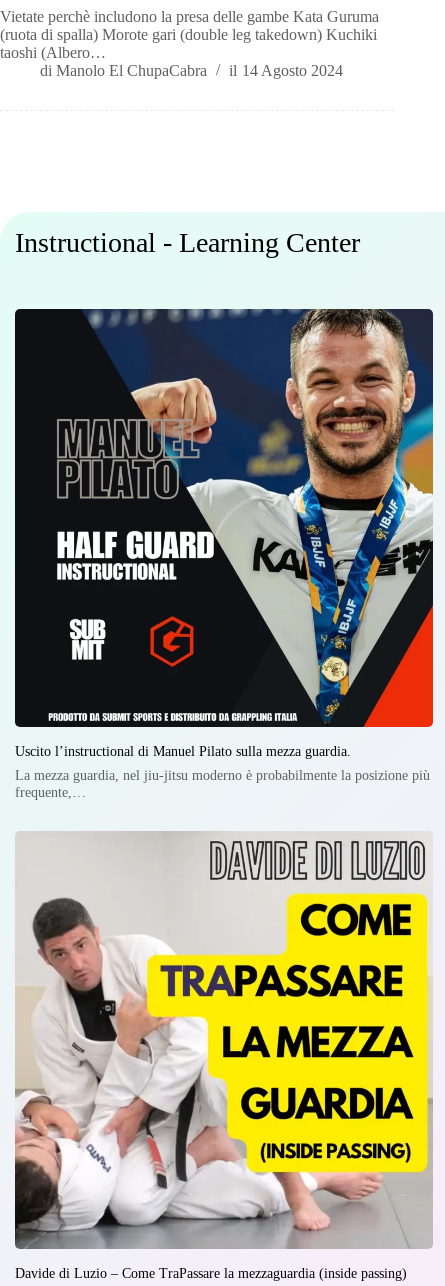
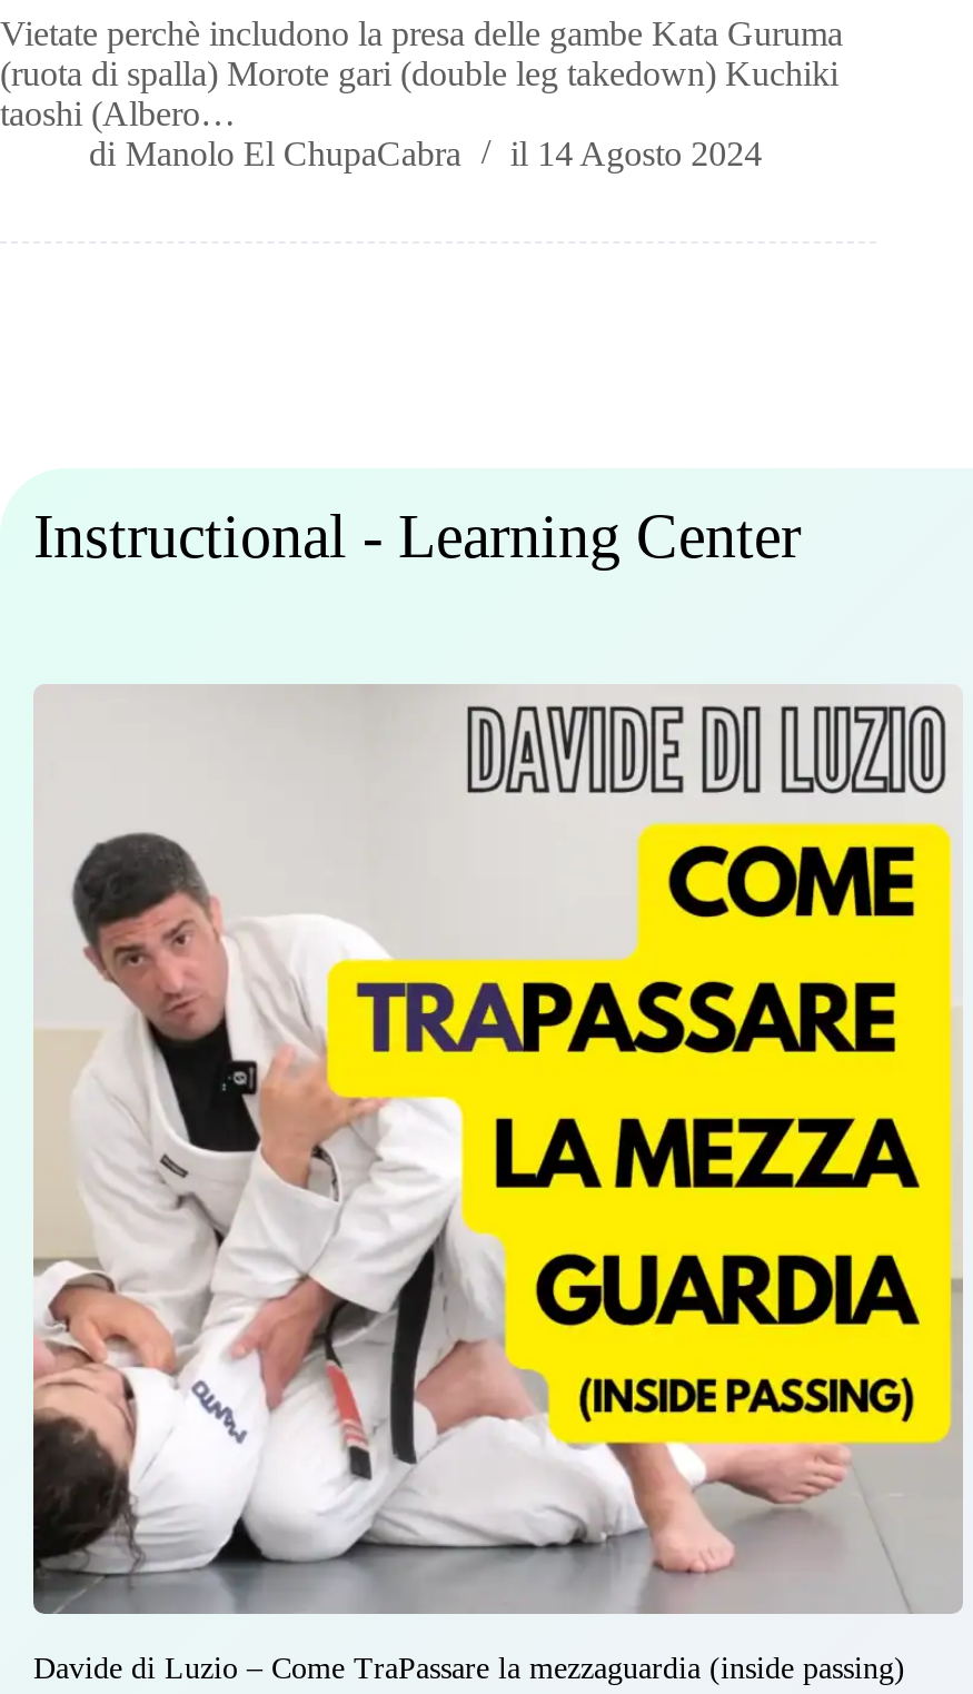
- [image]
- Uscito l’instructional di Manuel Pilato sulla mezza guardia.
- La mezza guardia, nel jiu-jitsu moderno è probabilmente la posizione più
- frequente,…
